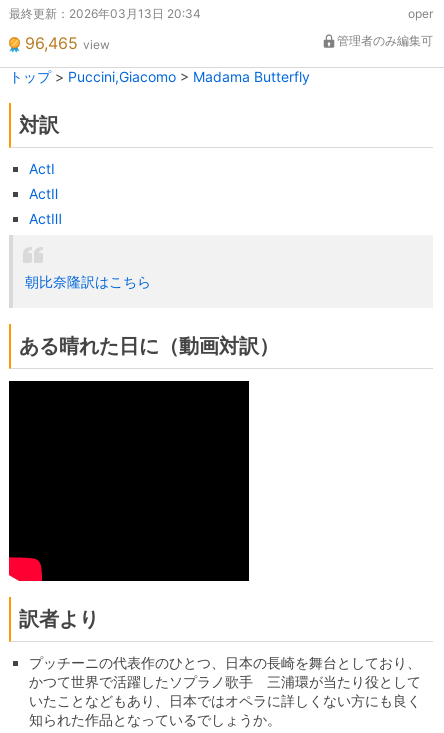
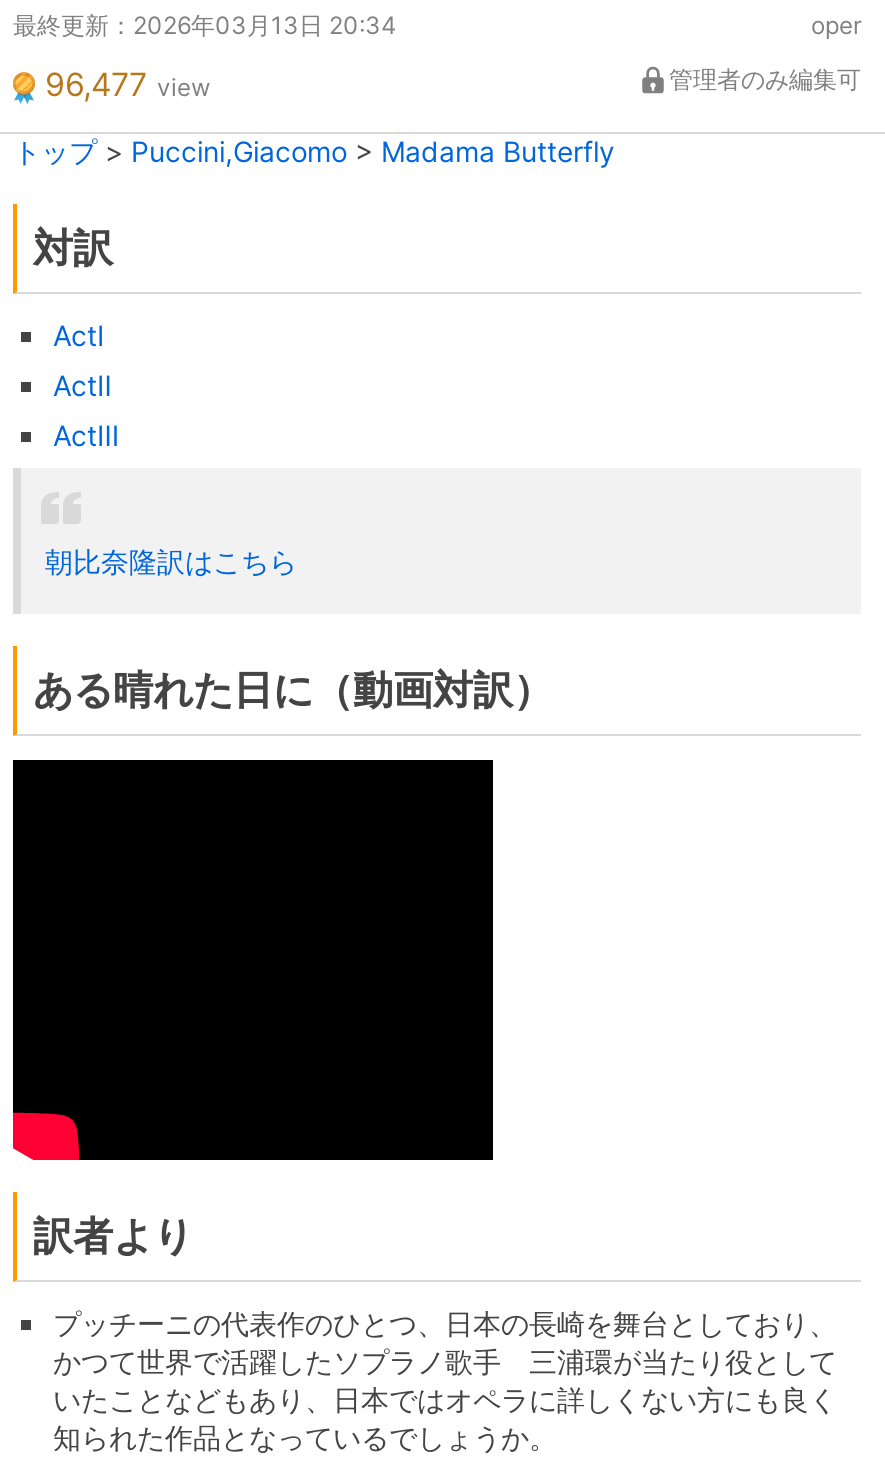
- 96,465 view
+ 96,477 view
